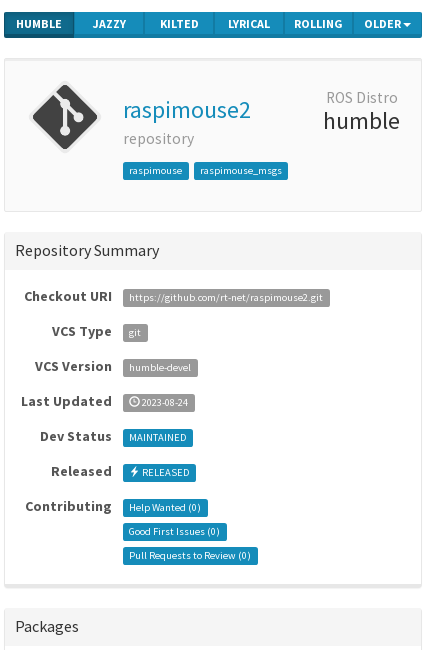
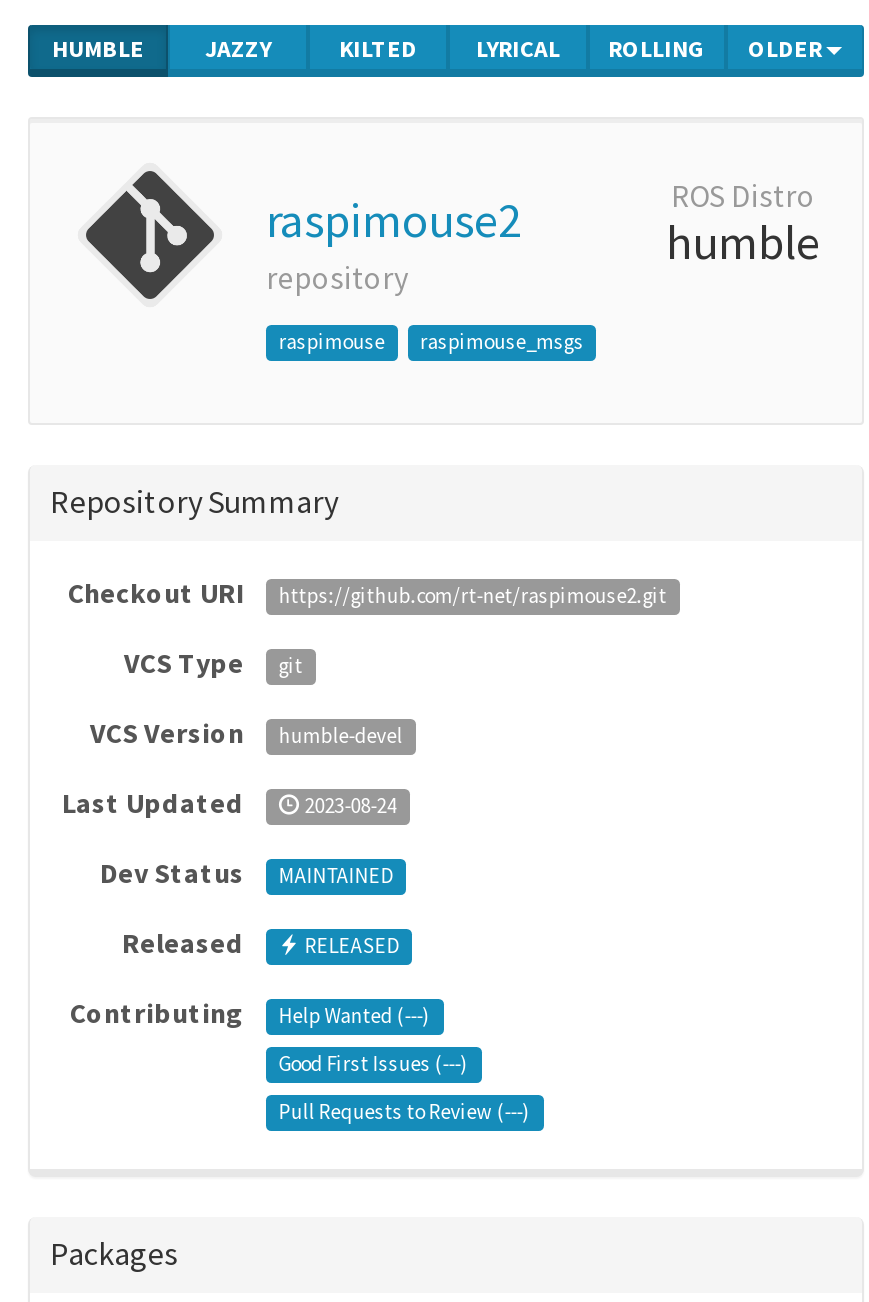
- Help Wanted (0)
+ Help Wanted (---)

- Good First Issues (0)
+ Good First Issues (---)

- Pull Requests to Review (0)
+ Pull Requests to Review (---)
